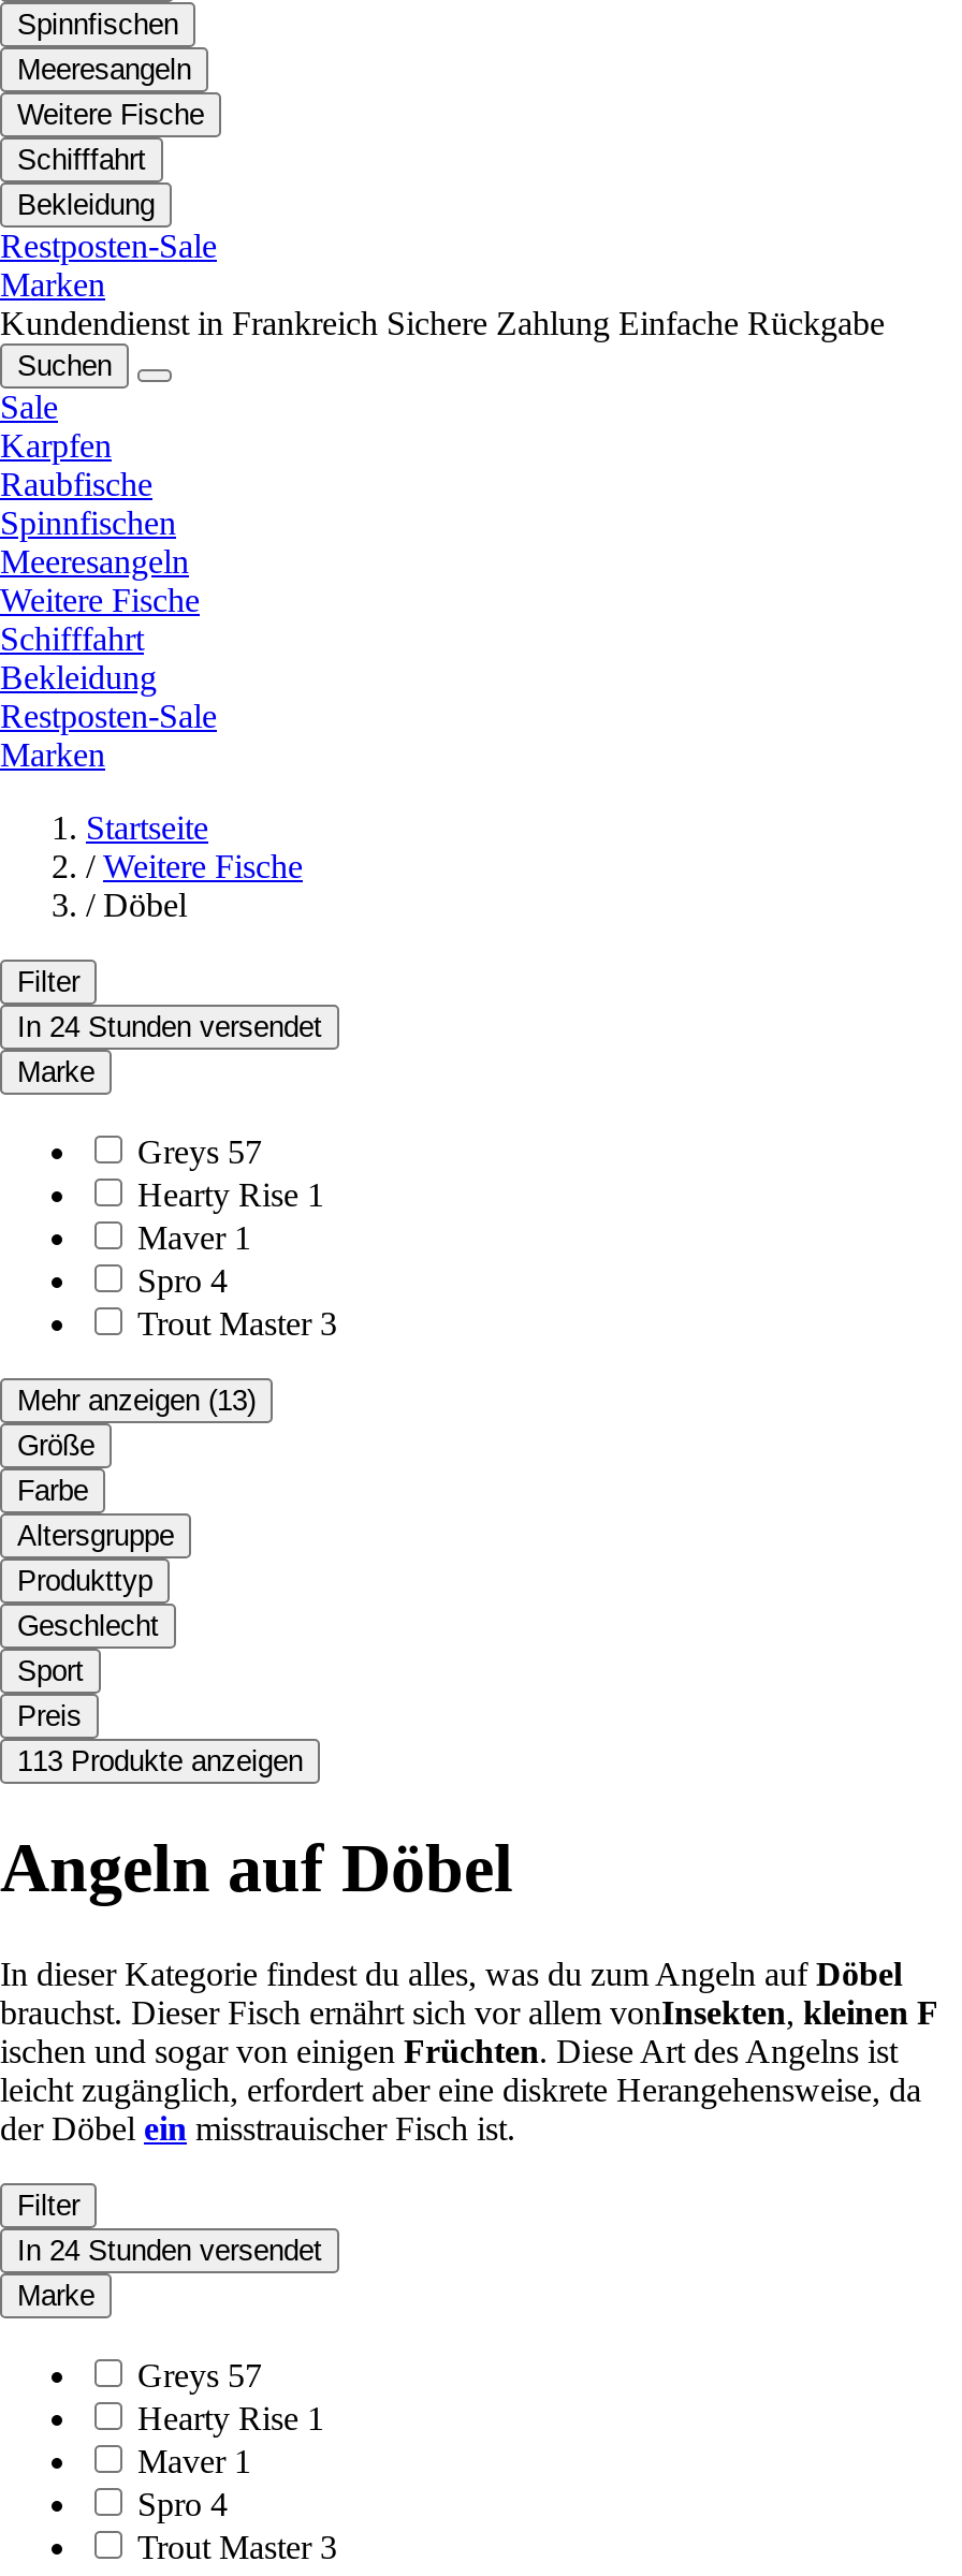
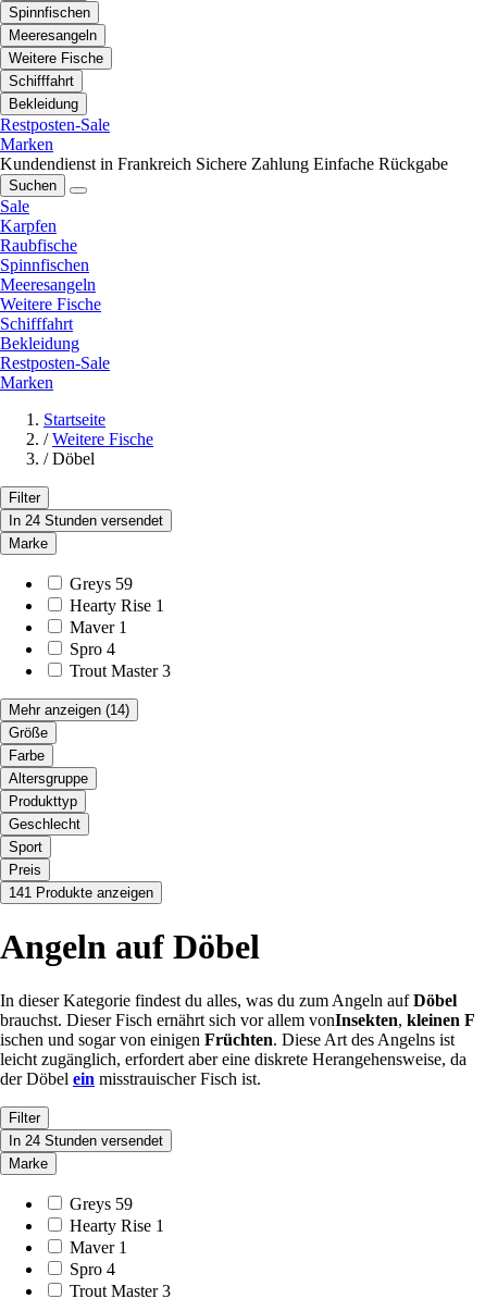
- Greys 57
+ Greys 59

- Mehr anzeigen (13)
+ Mehr anzeigen (14)

- 113 Produkte anzeigen
+ 141 Produkte anzeigen

- Greys 57
+ Greys 59
